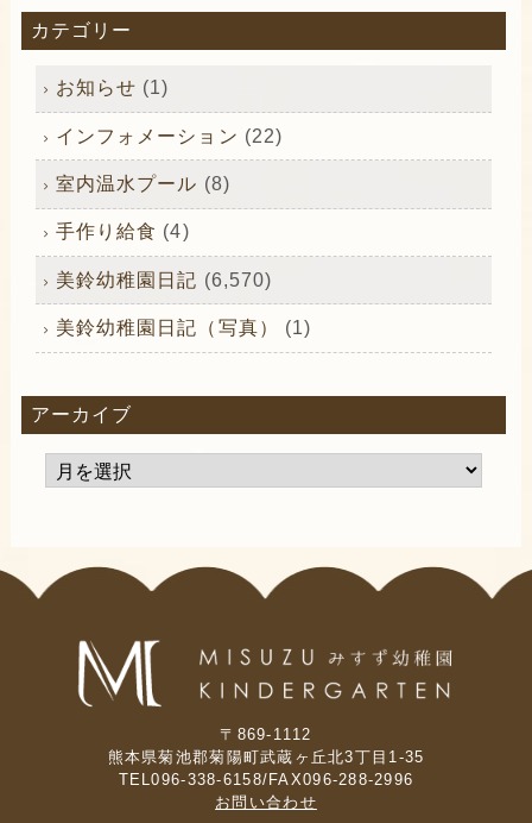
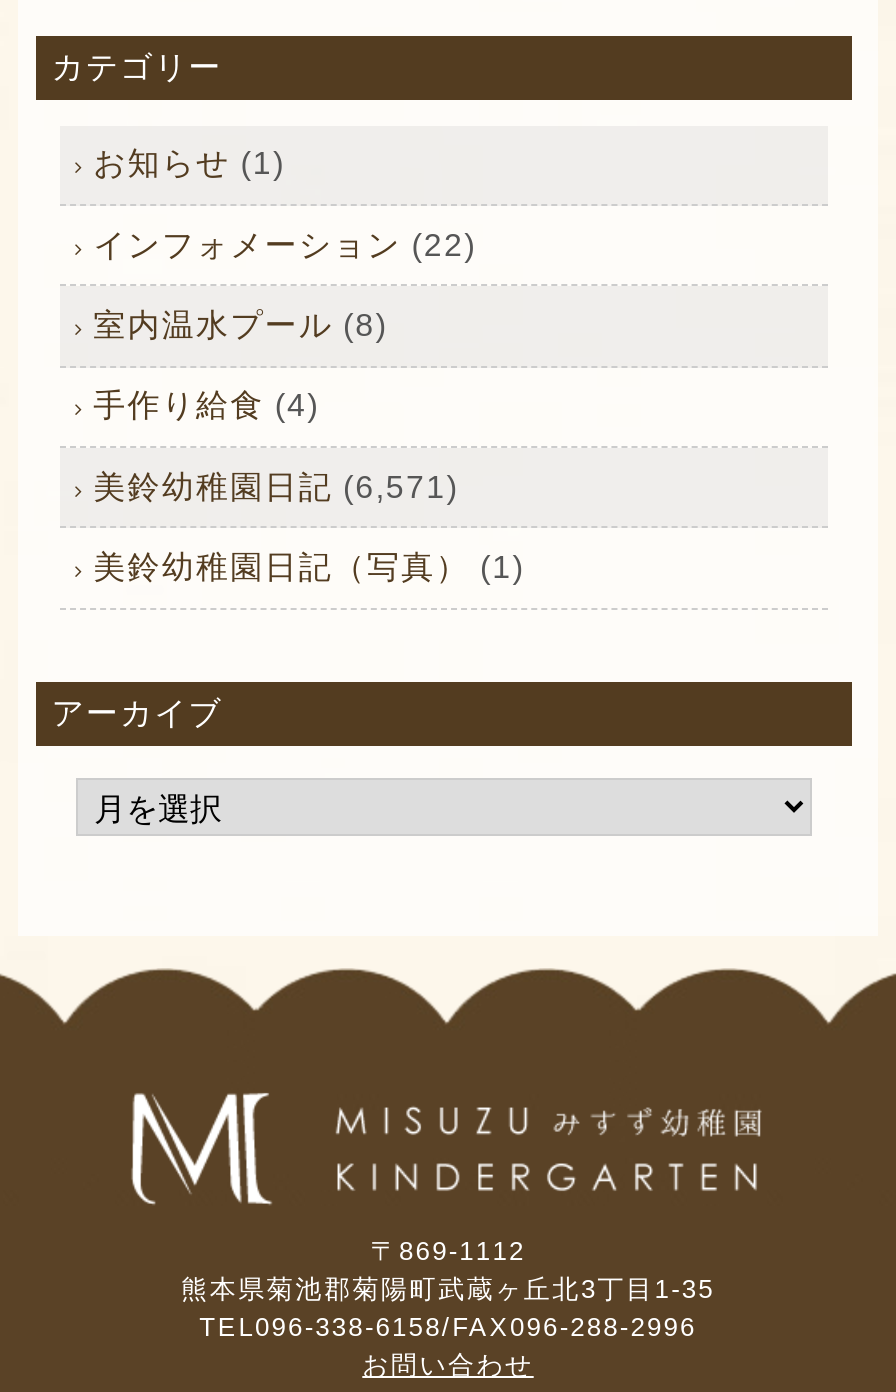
- 美鈴幼稚園日記(6,570)
+ 美鈴幼稚園日記(6,571)
